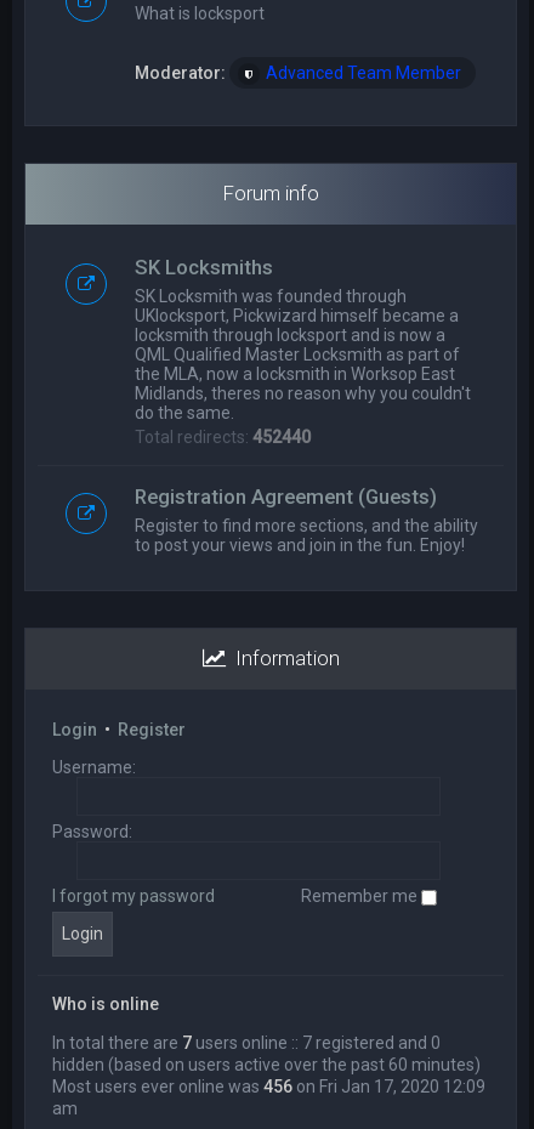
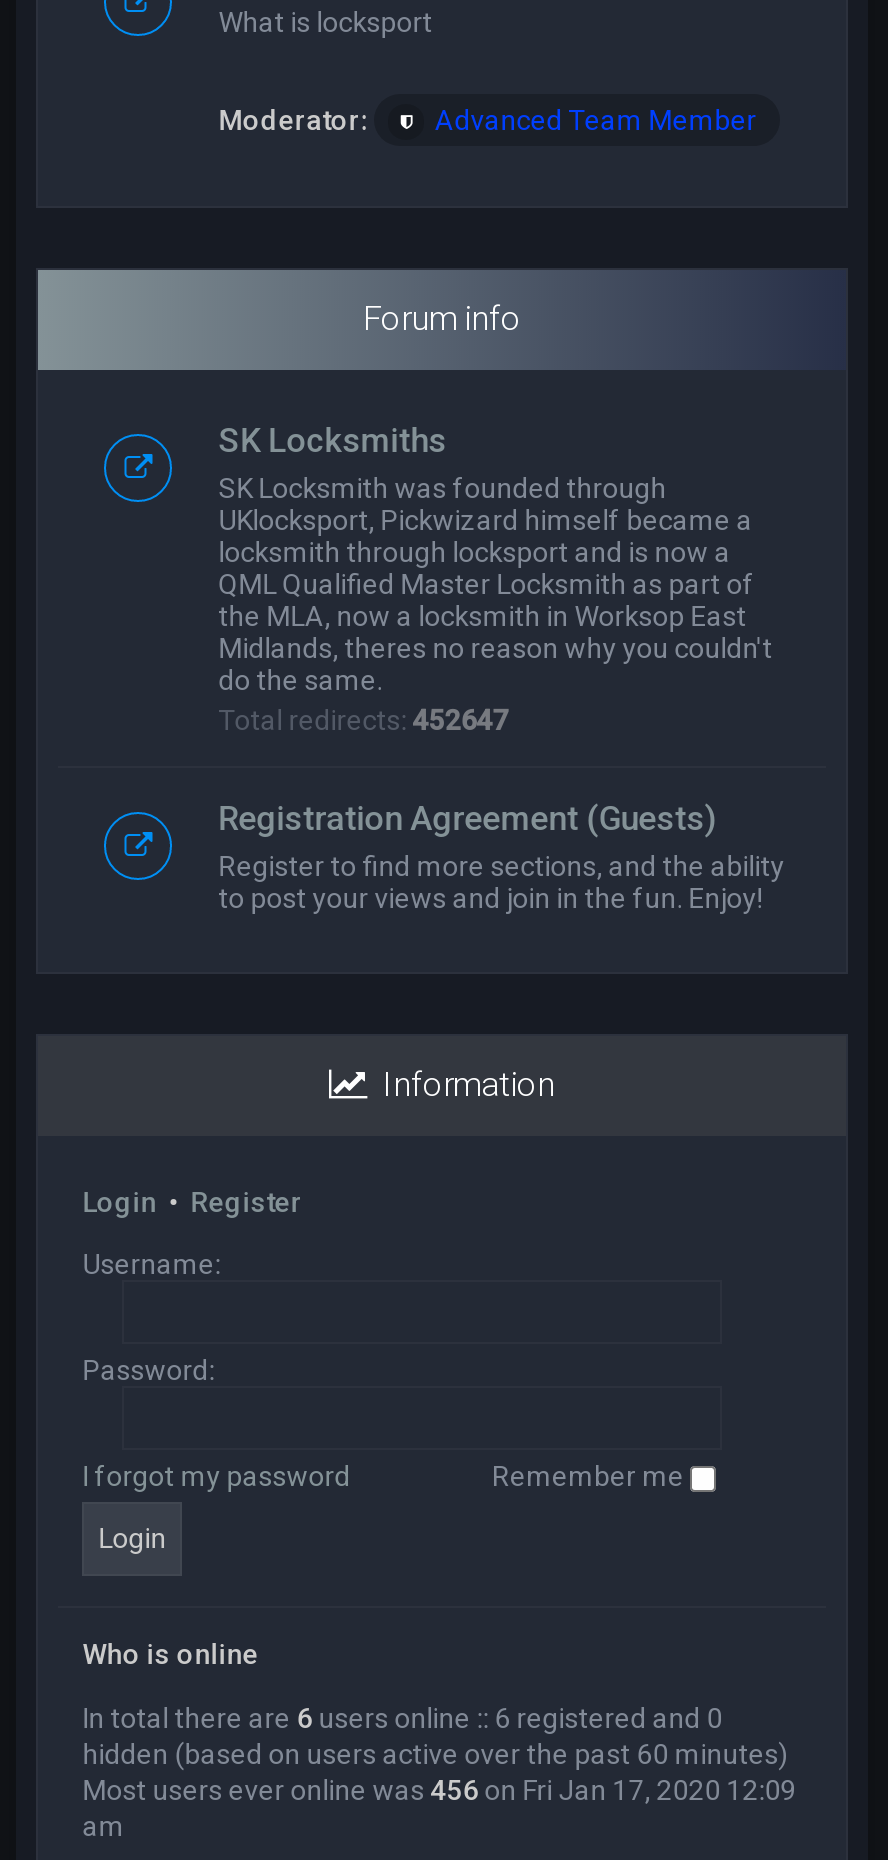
- Total redirects: 452440
+ Total redirects: 452647

- In total there are 7 users online :: 7 registered and 0
+ In total there are 6 users online :: 6 registered and 0
